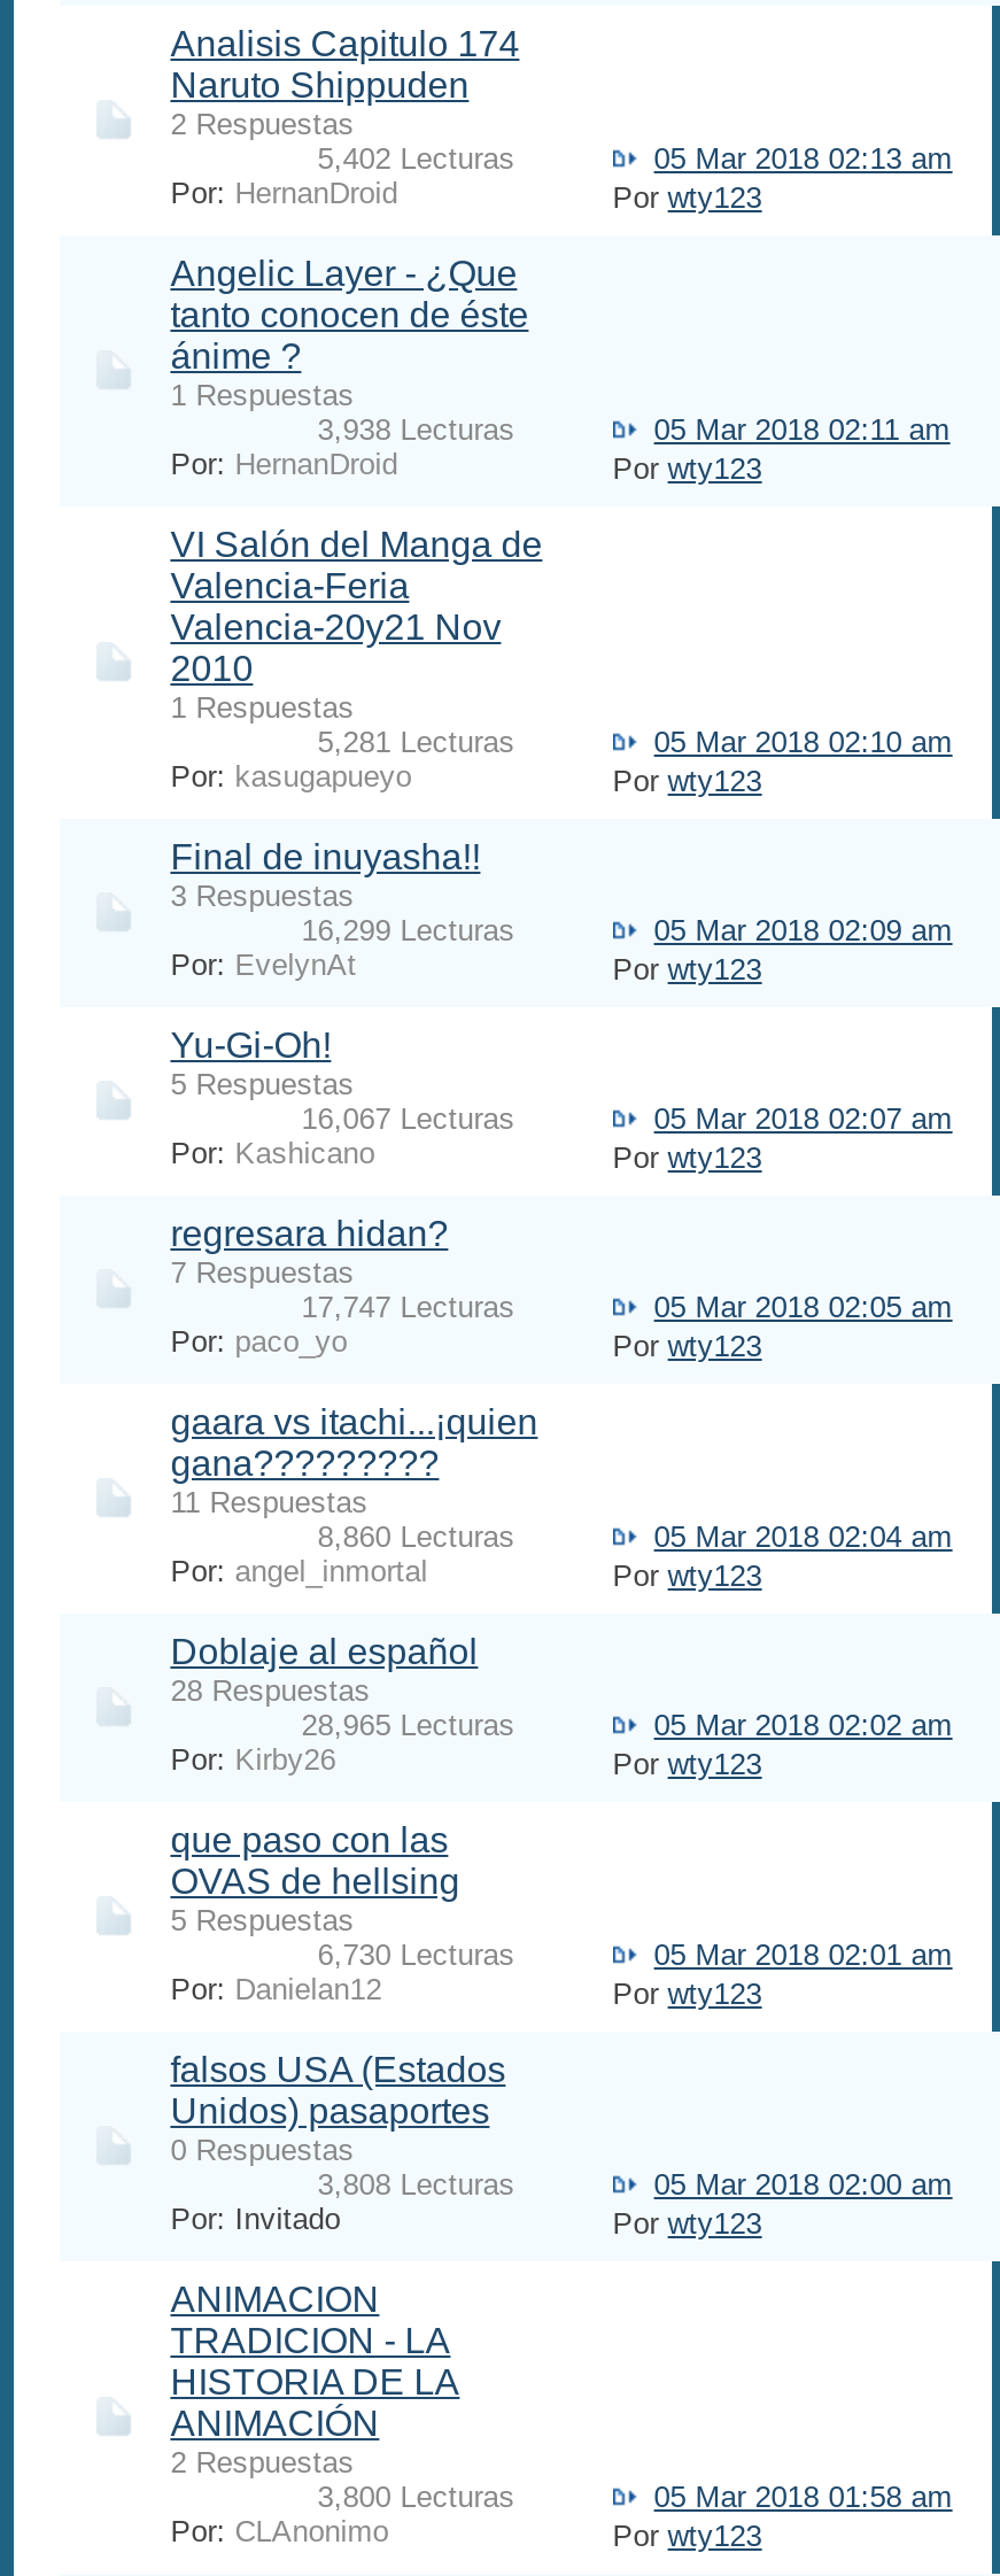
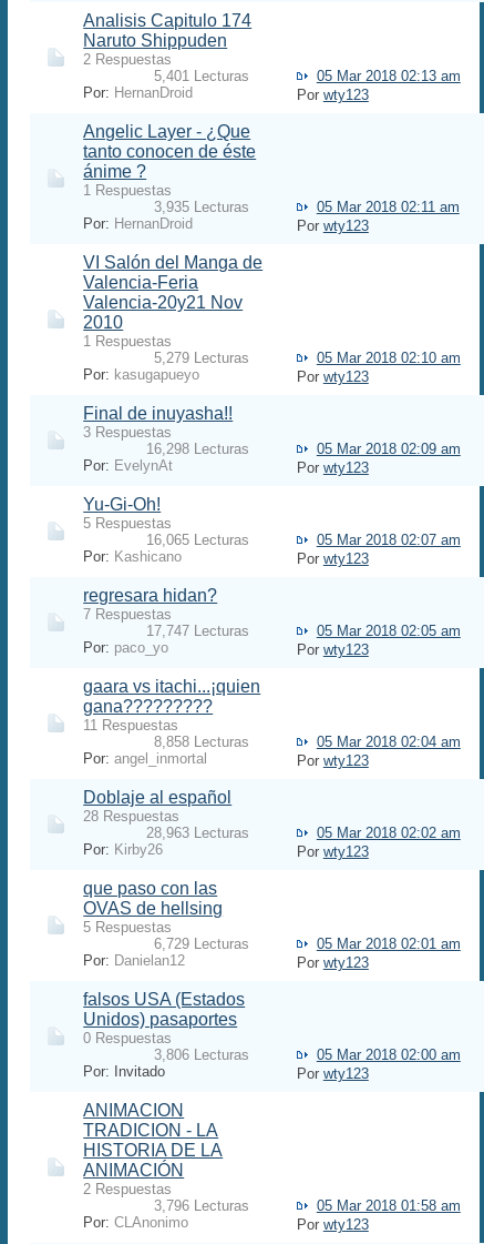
- 5,402 Lecturas
+ 5,401 Lecturas

- 3,938 Lecturas
+ 3,935 Lecturas

- 5,281 Lecturas
+ 5,279 Lecturas

- 16,299 Lecturas
+ 16,298 Lecturas

- 16,067 Lecturas
+ 16,065 Lecturas

- 8,860 Lecturas
+ 8,858 Lecturas

- 28,965 Lecturas
+ 28,963 Lecturas

- 6,730 Lecturas
+ 6,729 Lecturas

- 3,808 Lecturas
+ 3,806 Lecturas

- 3,800 Lecturas
+ 3,796 Lecturas
